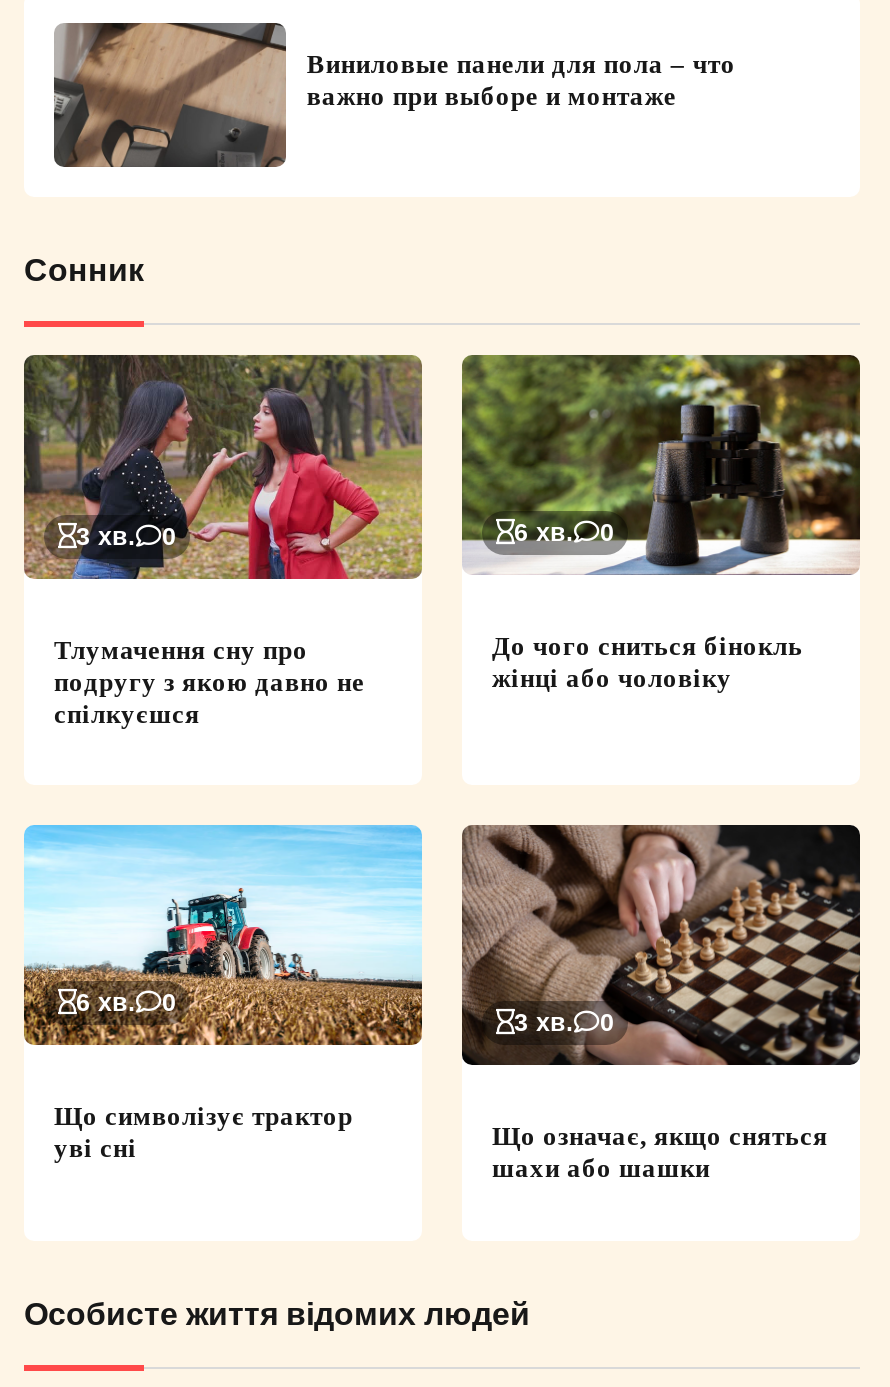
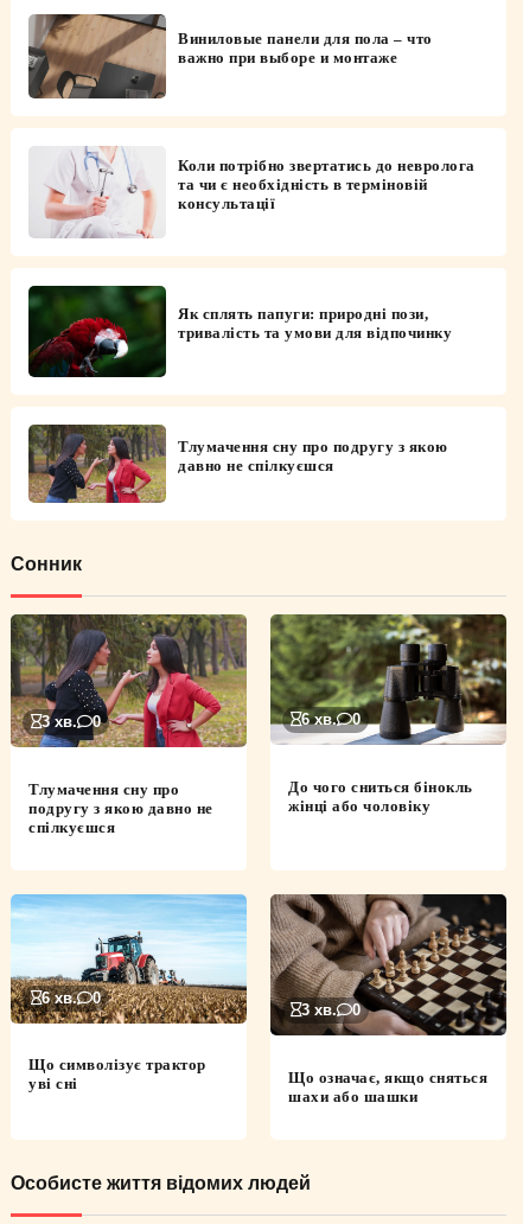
+ [image]
+ Як сплять папуги: природні пози,
+ тривалість та умови для відпочинку

+ [image]
+ Тлумачення сну про подругу з якою
+ давно не спілкуєшся

+ [image]
+ Коли потрібно звертатись до невролога
+ та чи є необхідність в терміновій
+ консультації
